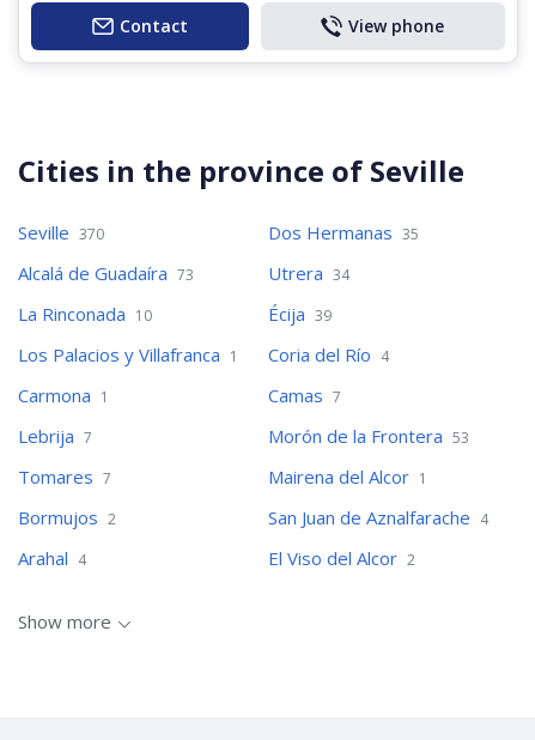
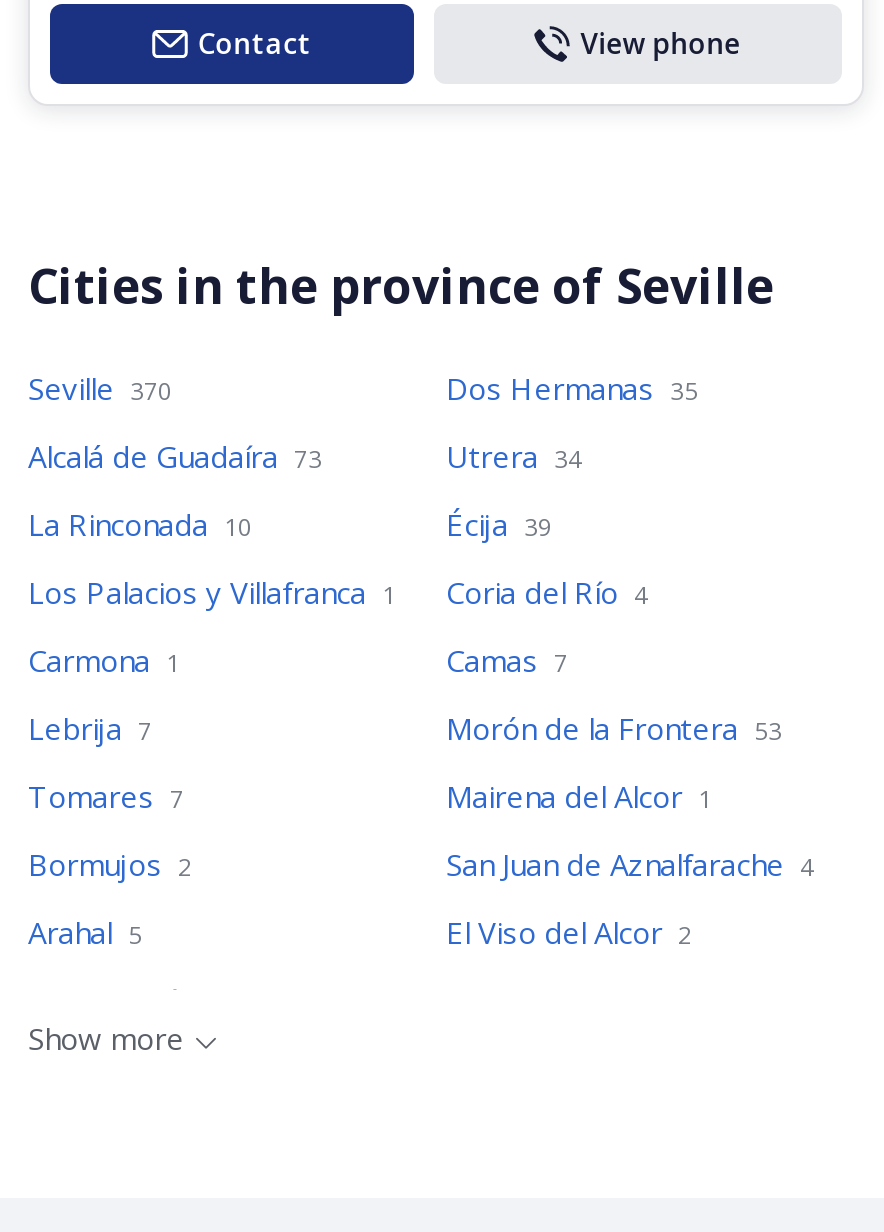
- Arahal 4
+ Arahal 5
